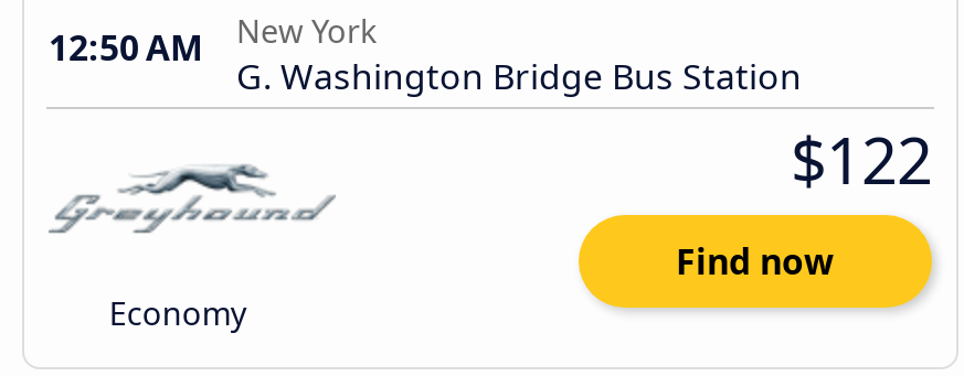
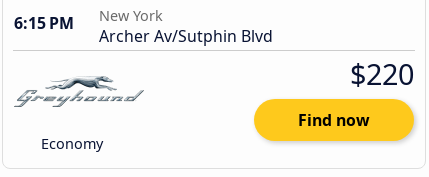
- 12:50 AM New York
+ 6:15 PM New York

- G. Washington Bridge Bus Station
+ Archer Av/Sutphin Blvd

- $122
+ $220
